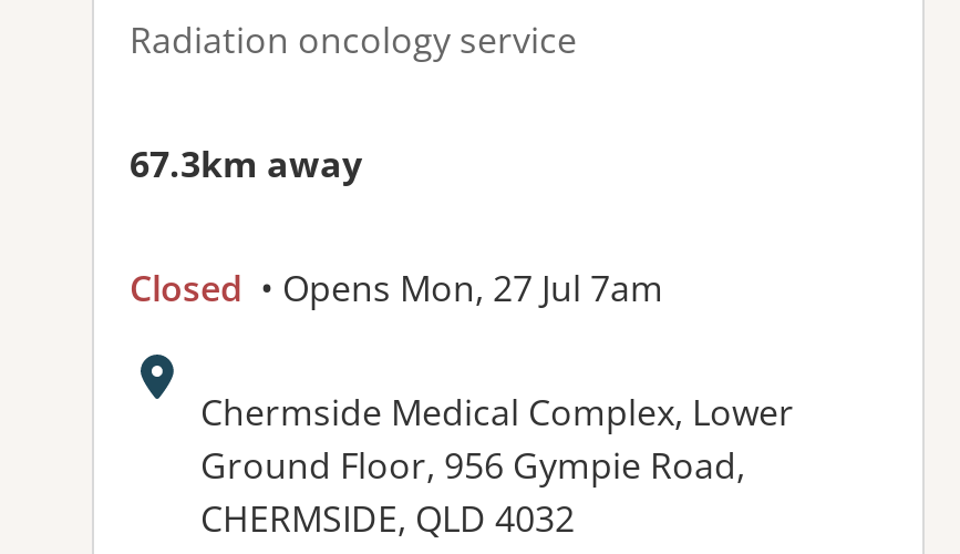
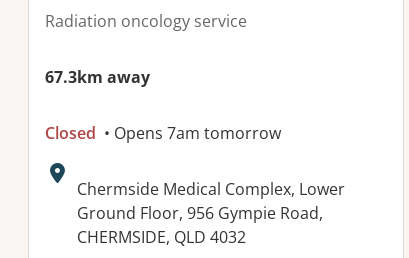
- Closed • Opens Mon, 27 Jul 7am
+ Closed • Opens 7am tomorrow
